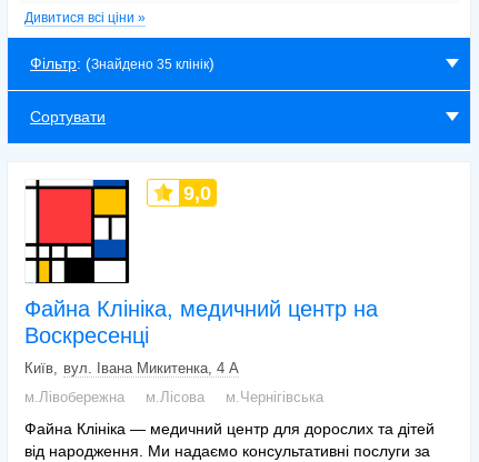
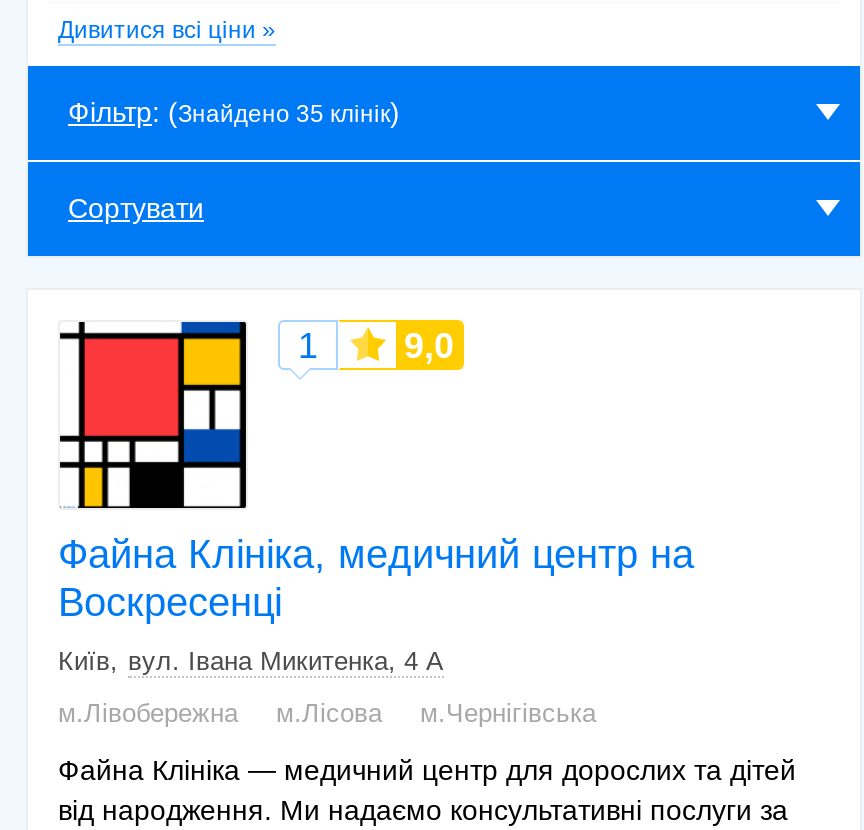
+ 1
